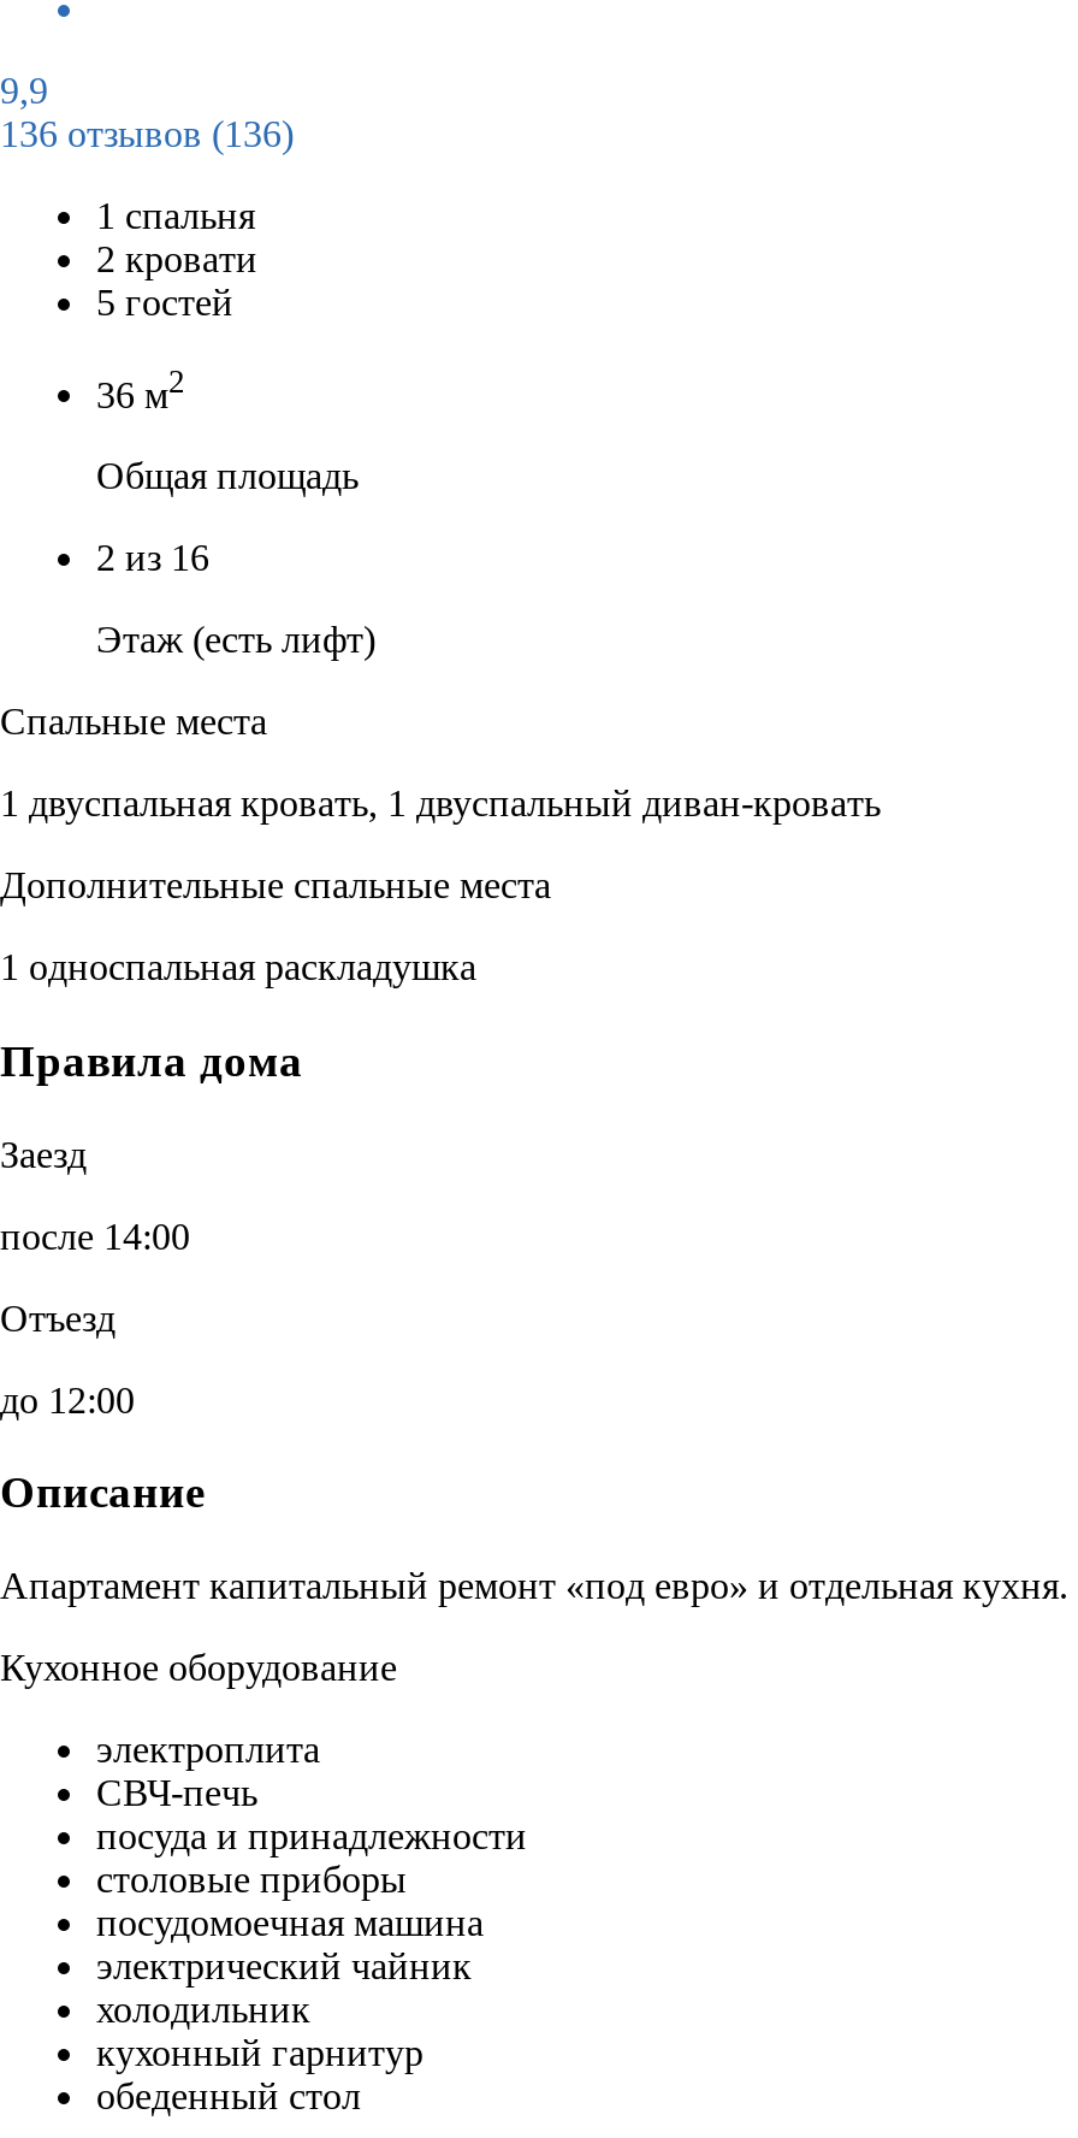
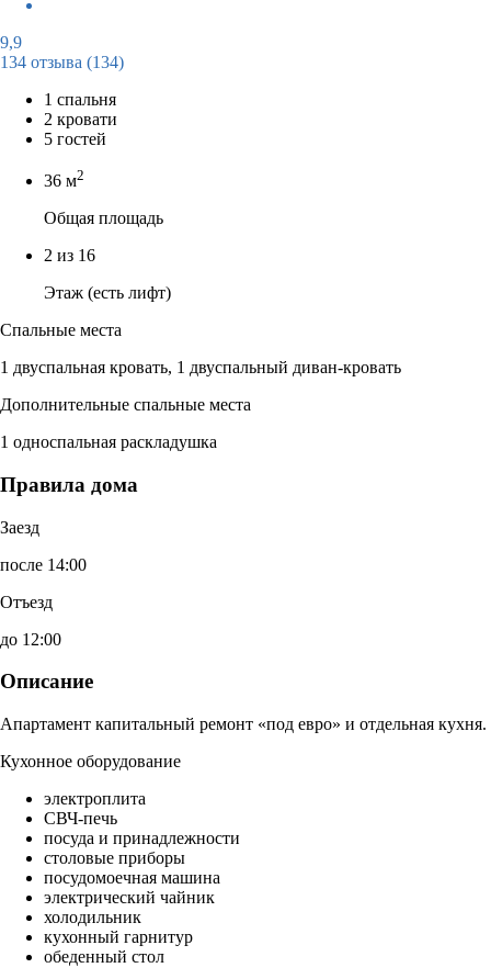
- 136 отзывов (136)
+ 134 отзыва (134)
